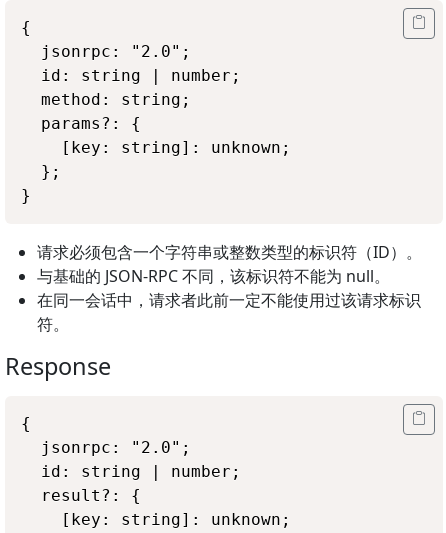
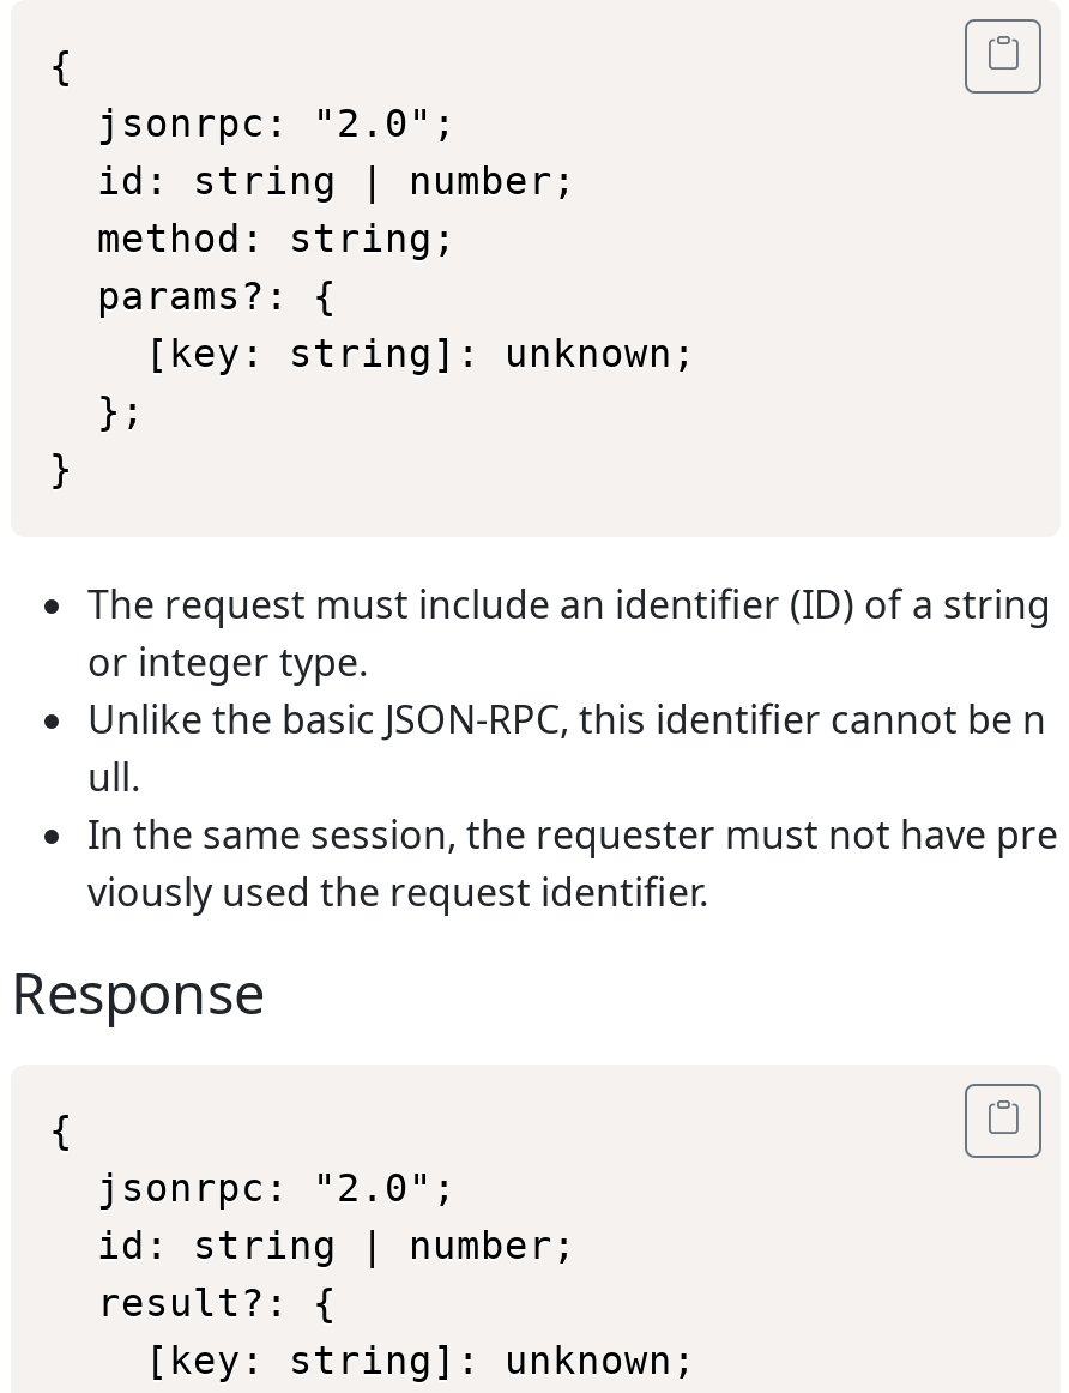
- 请求必须包含一个字符串或整数类型的标识符（ID）。
- 与基础的 JSON-RPC 不同，该标识符不能为 null。
- 在同一会话中，请求者此前一定不能使用过该请求标识
- 符。
+ The request must include an identifier (ID) of a string
+ or integer type.
+ Unlike the basic JSON-RPC, this identifier cannot be n
+ ull.
+ In the same session, the requester must not have pre
+ viously used the request identifier.
